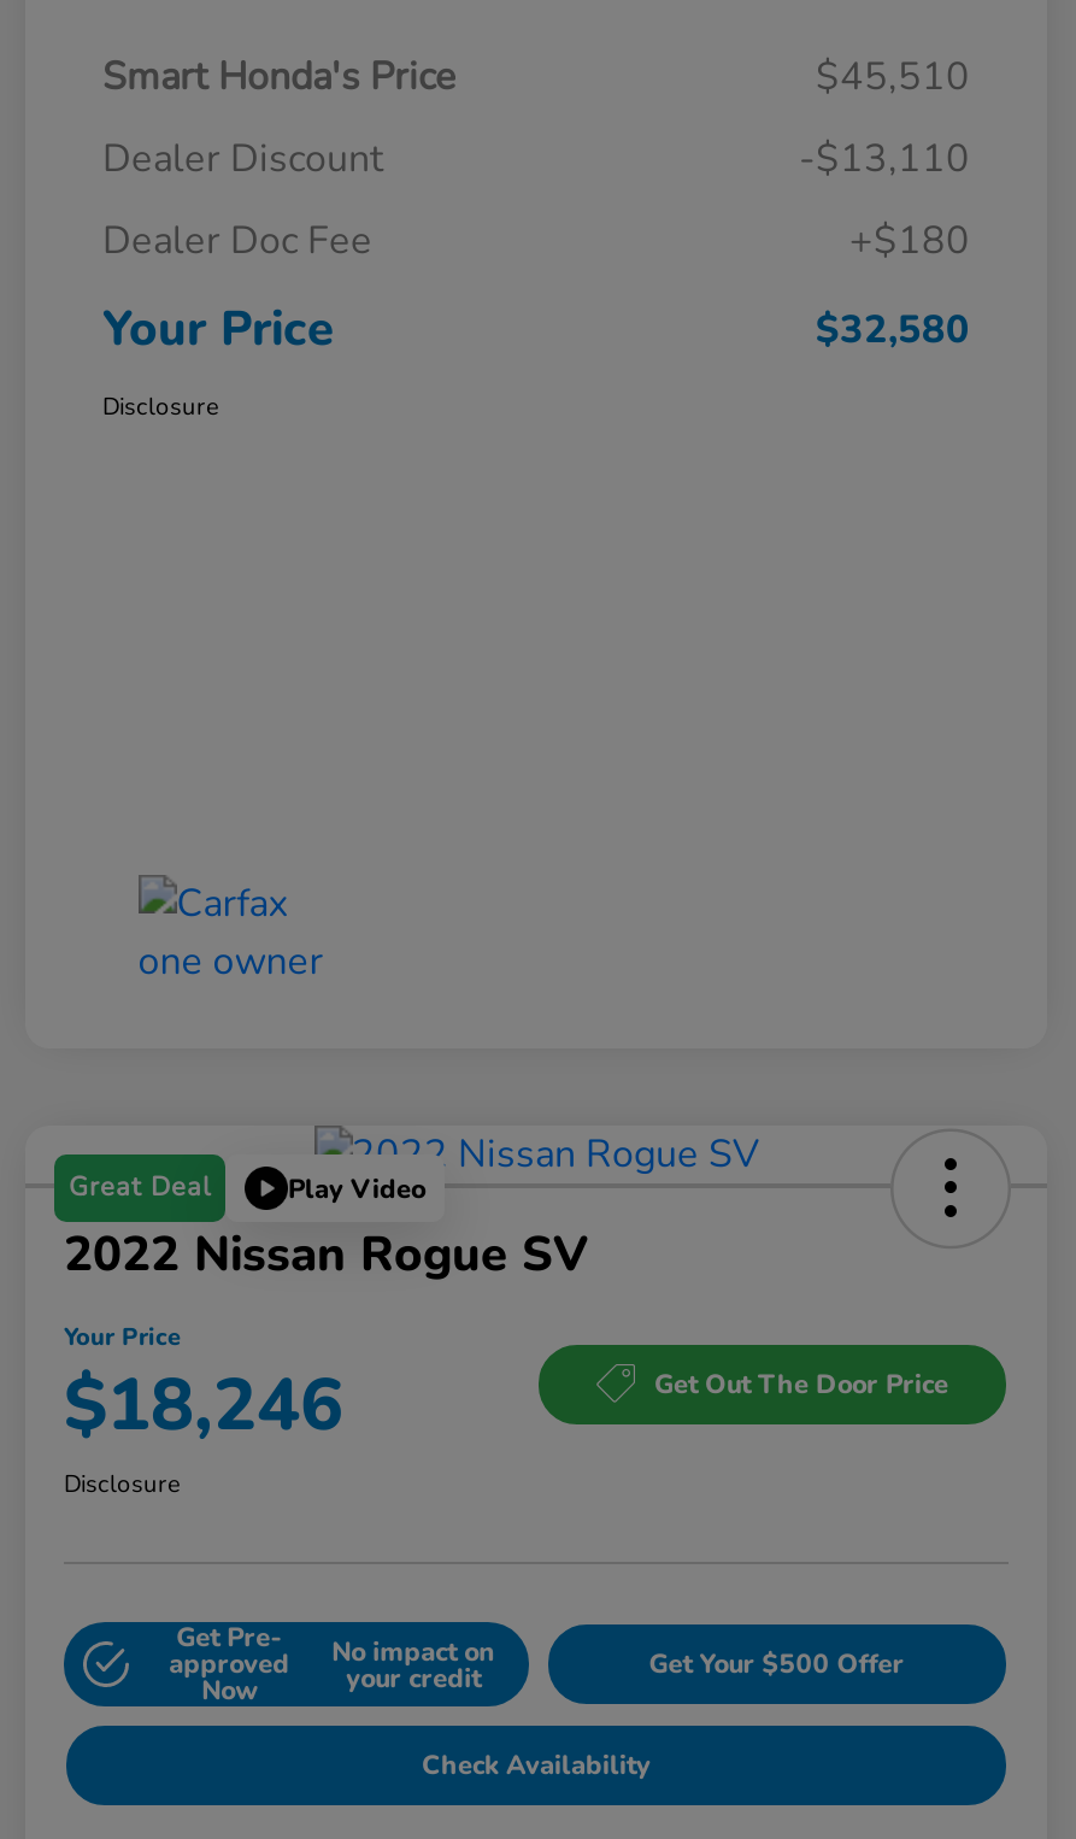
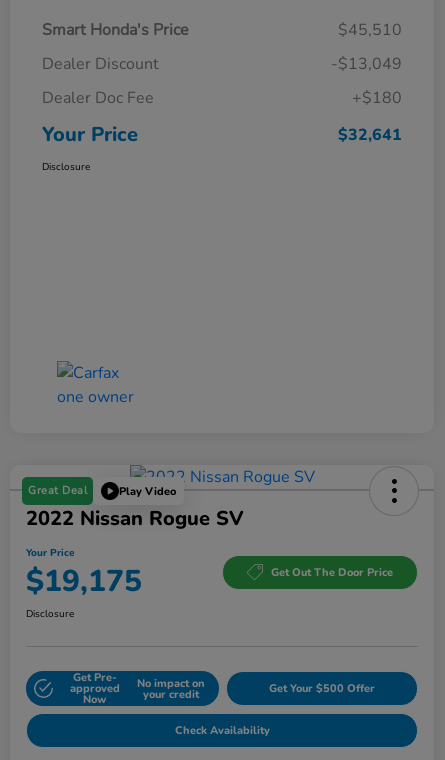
- -$13,110
+ -$13,049

- $32,580
+ $32,641

- $18,246
+ $19,175
